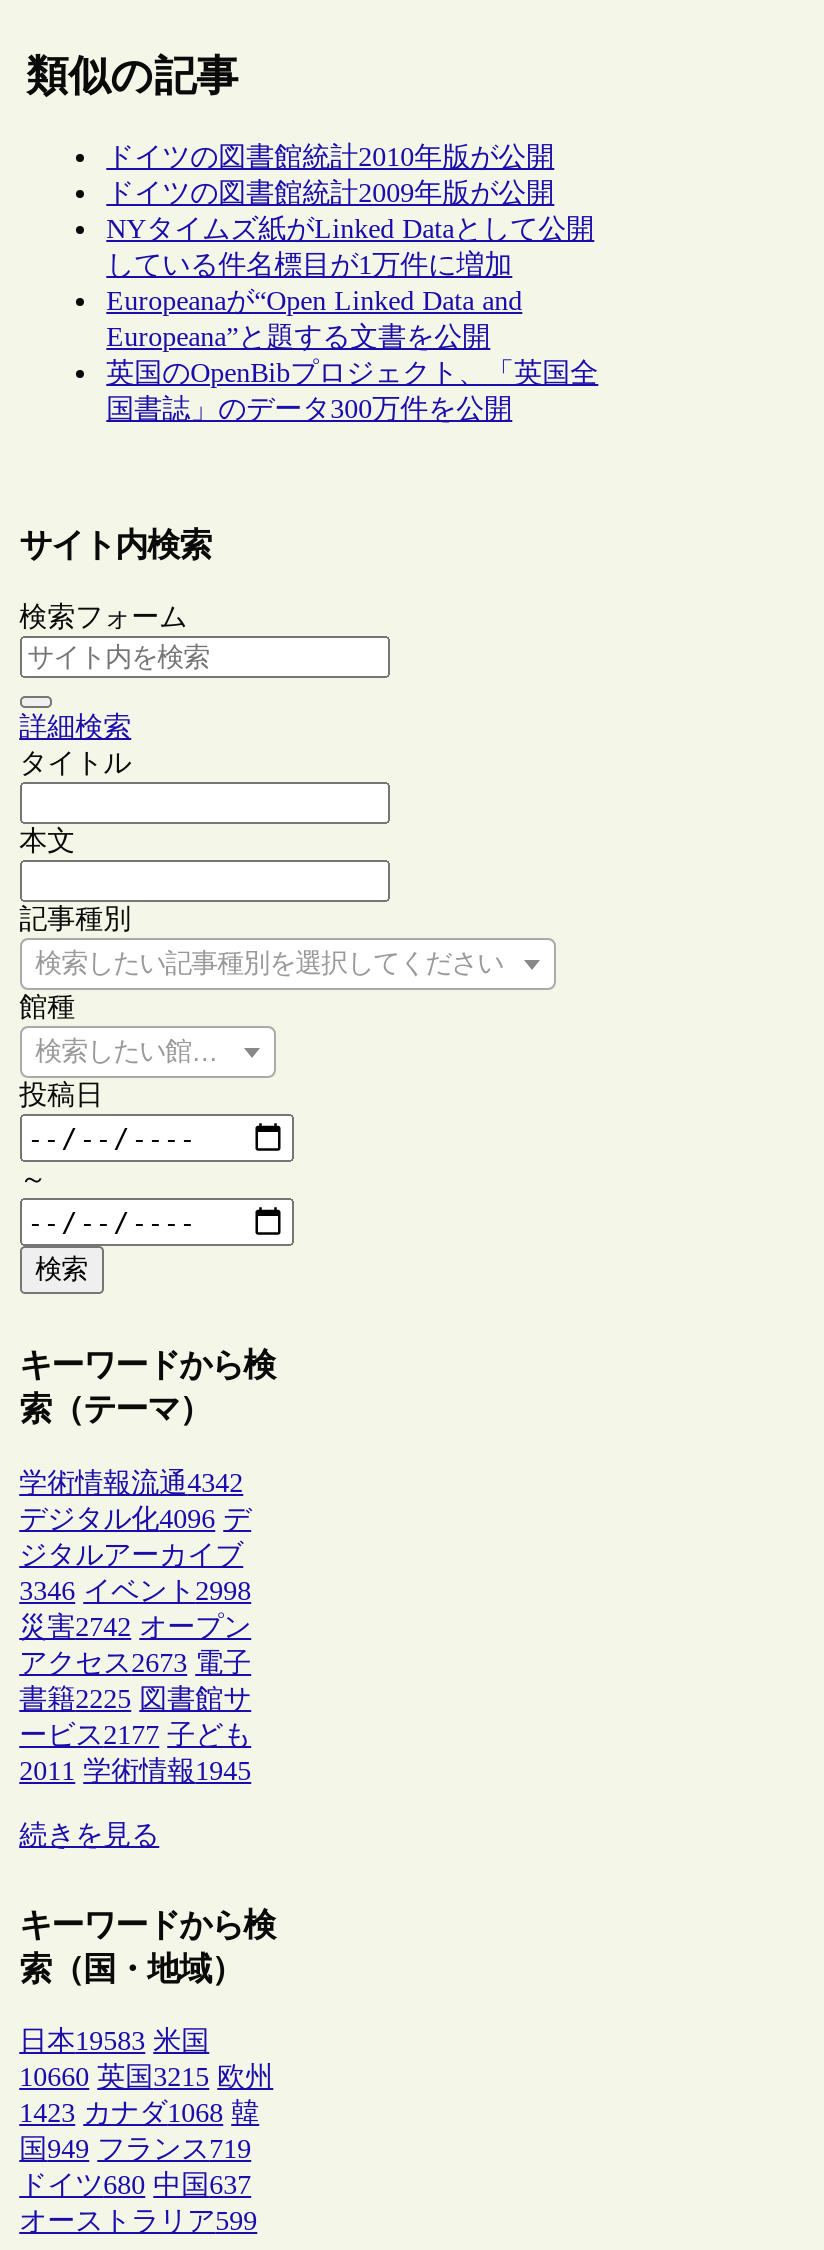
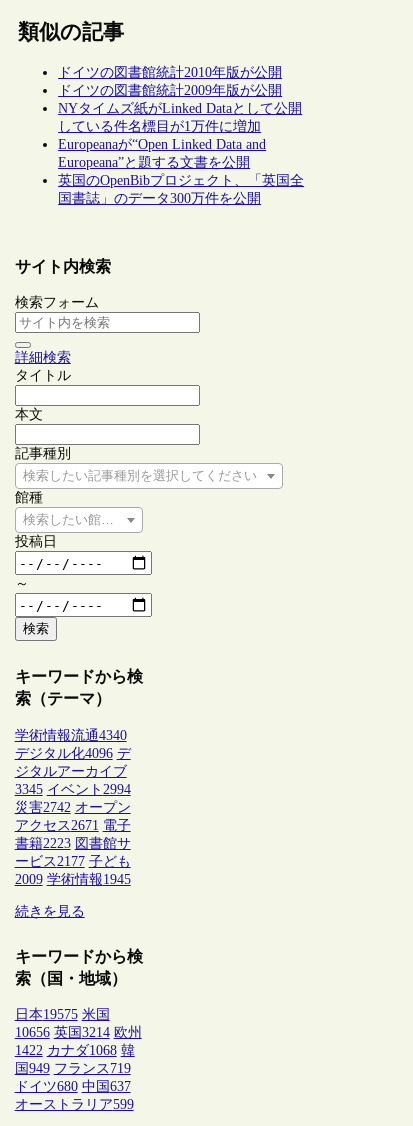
- 学術情報流通4342
+ 学術情報流通4340

- 3346 イベント2998
+ 3345 イベント2994

- アクセス2673 電子
+ アクセス2671 電子

- 書籍2225 図書館サ
+ 書籍2223 図書館サ

- 2011 学術情報1945
+ 2009 学術情報1945

- 日本19583 米国
+ 日本19575 米国

- 10660 英国3215 欧州
+ 10656 英国3214 欧州

- 1423 カナダ1068 韓
+ 1422 カナダ1068 韓
